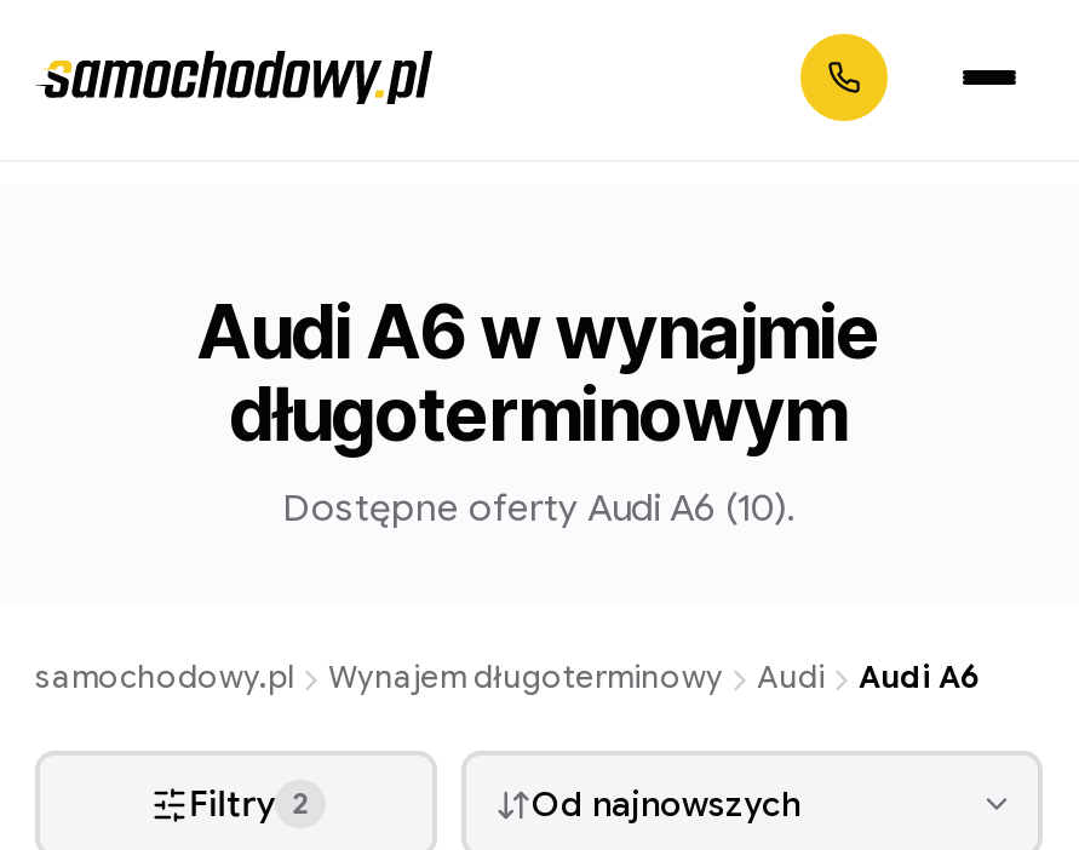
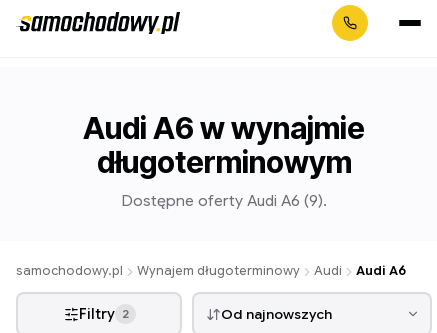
- Dostępne oferty Audi A6 (10).
+ Dostępne oferty Audi A6 (9).
